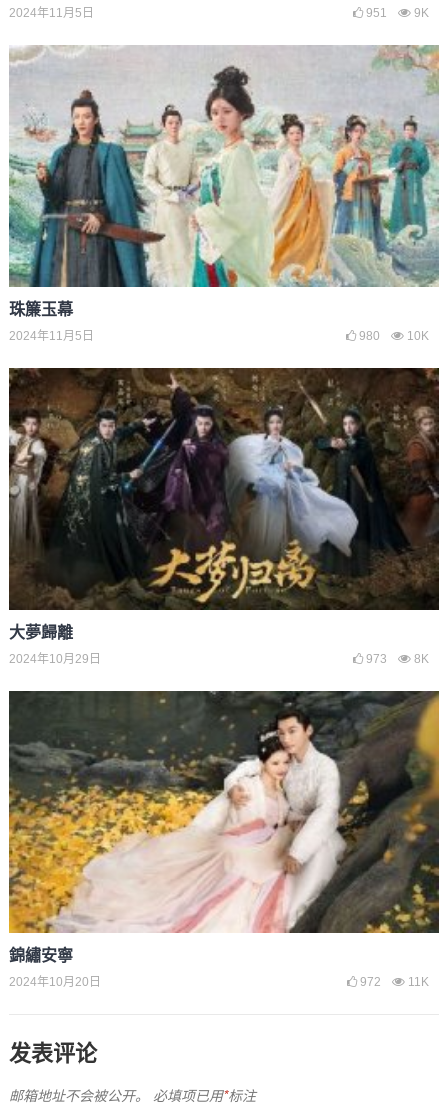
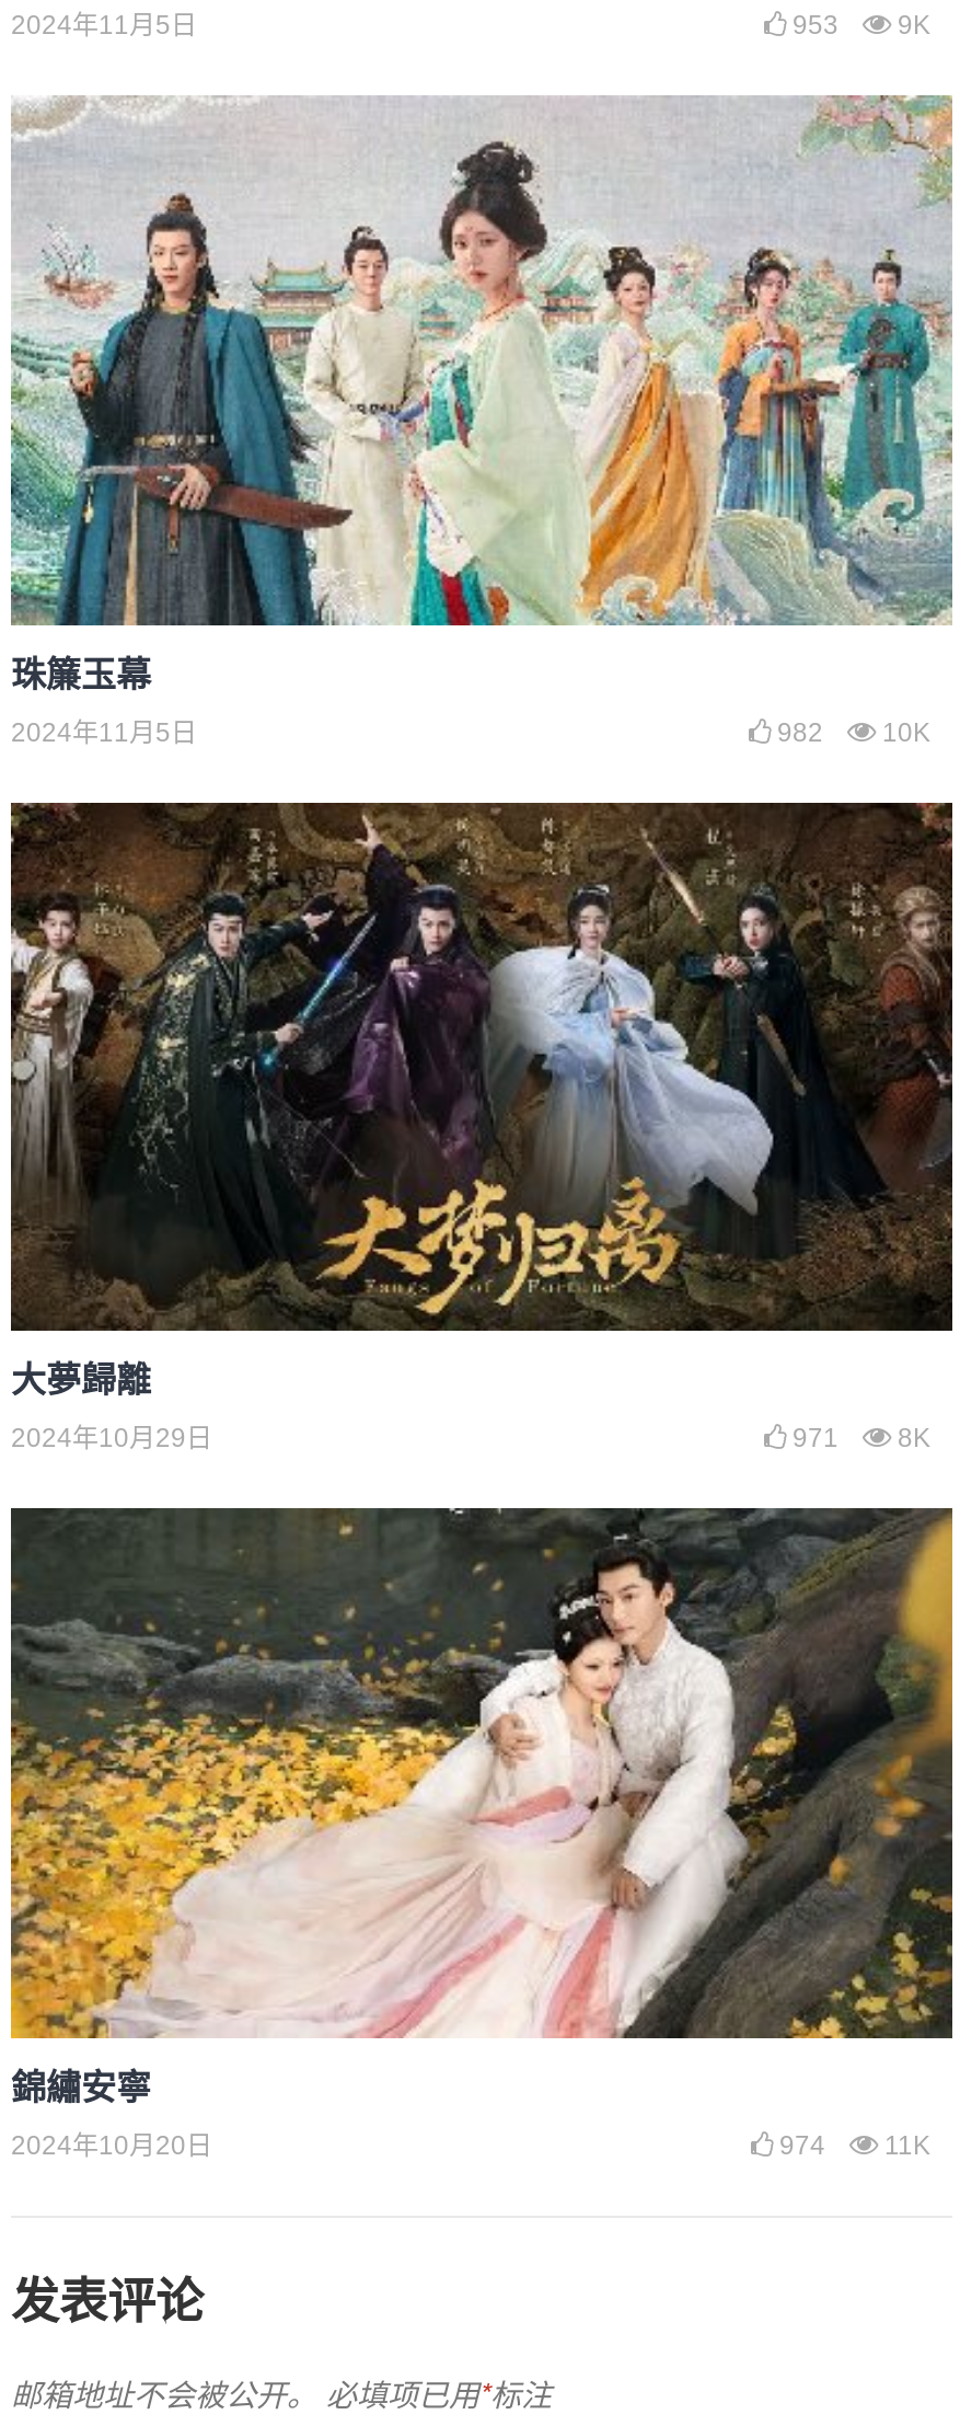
- 951 9K
+ 953 9K

- 980 10K
+ 982 10K

- 973 8K
+ 971 8K

- 972 11K
+ 974 11K
